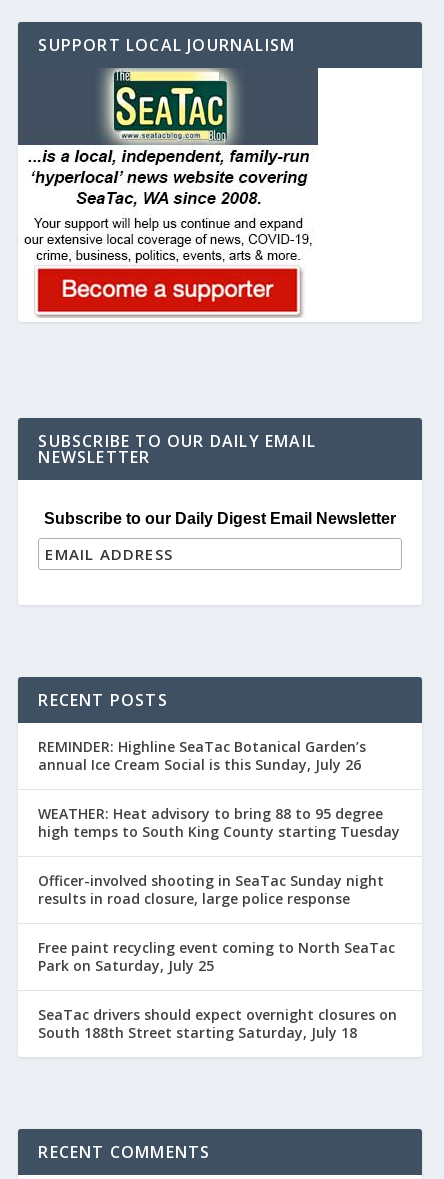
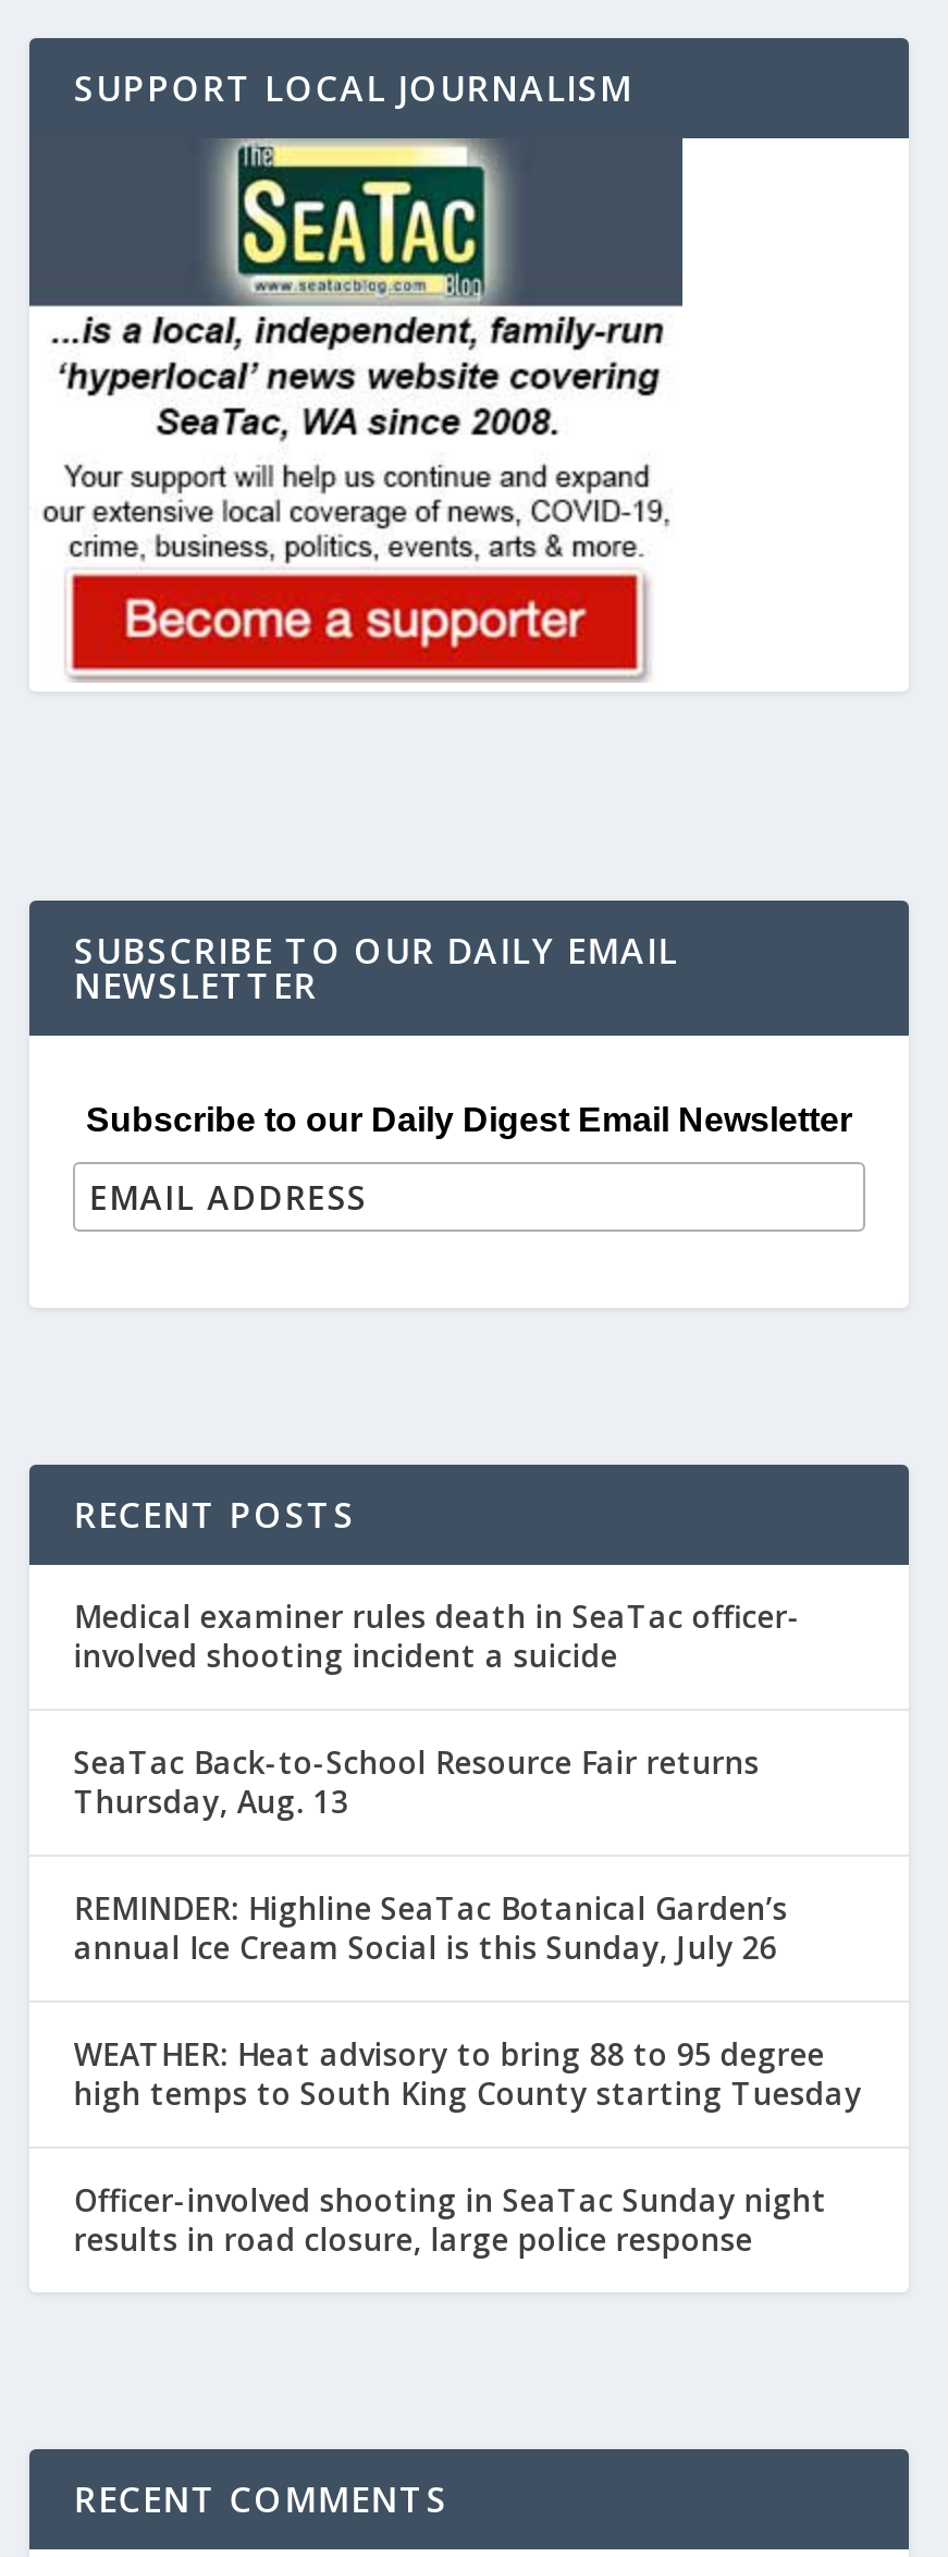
+ Medical examiner rules death in SeaTac officer-
+ involved shooting incident a suicide
+ SeaTac Back-to-School Resource Fair returns
+ Thursday, Aug. 13

moved down: REMINDER: Highline SeaTac Botanical Garden’s | annual Ice Cream Social is this Sunday, July 26 | WEATHER: Heat advisory to bring 88 to 95 degree | high temps to South King County starting Tuesday | Officer-involved shooting in SeaTac Sunday night | results in road closure, large police response

- Free paint recycling event coming to North SeaTac
- Park on Saturday, July 25
- SeaTac drivers should expect overnight closures on
- South 188th Street starting Saturday, July 18
